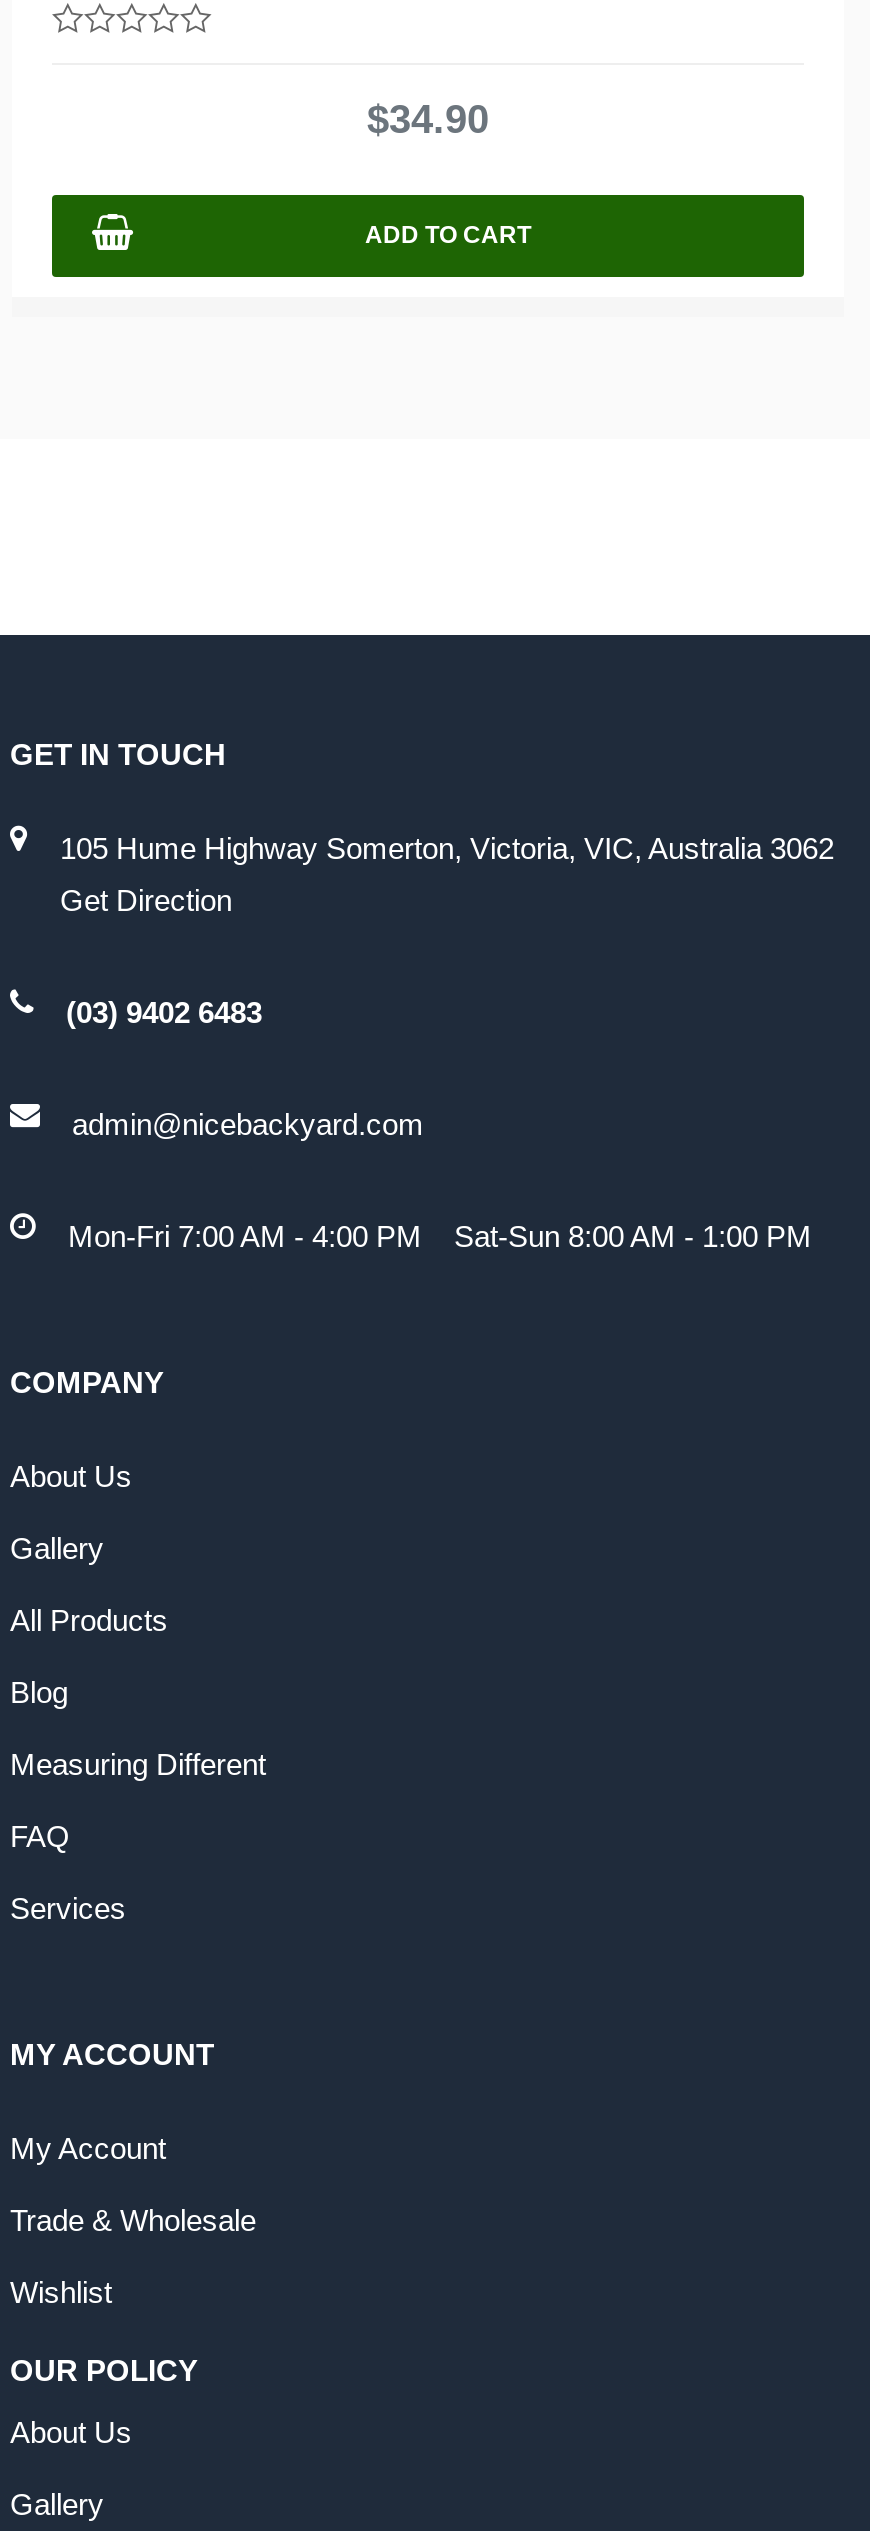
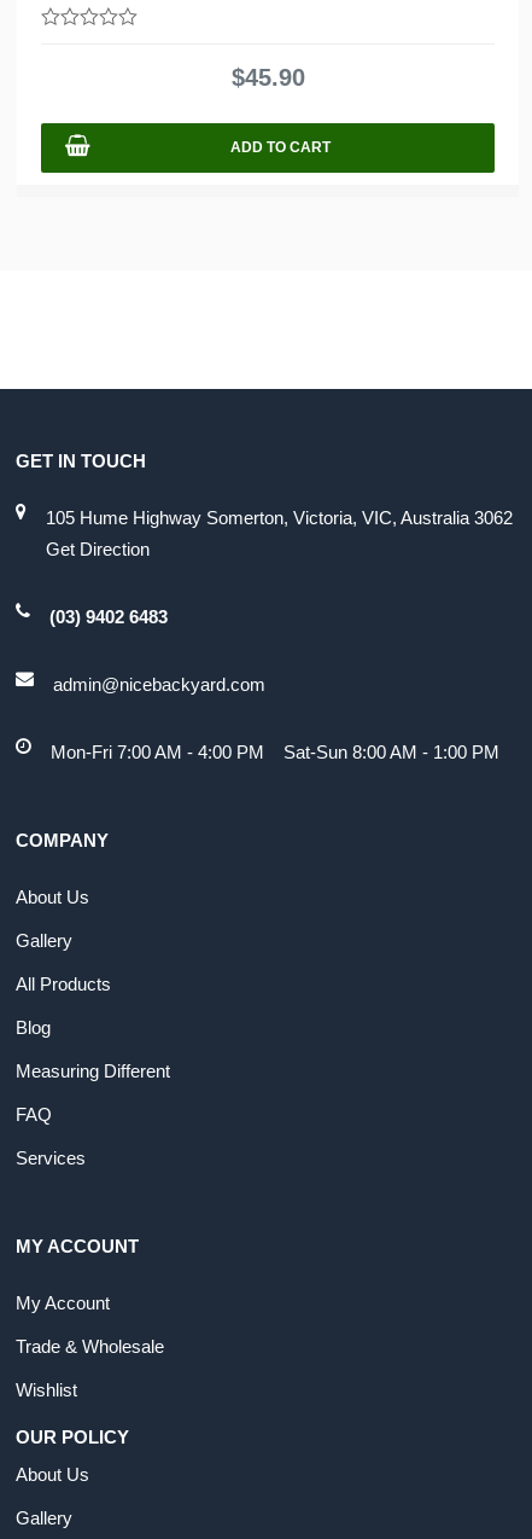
- $34.90
+ $45.90
